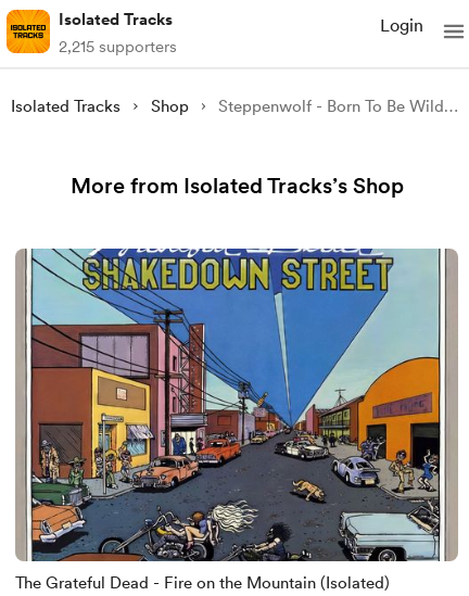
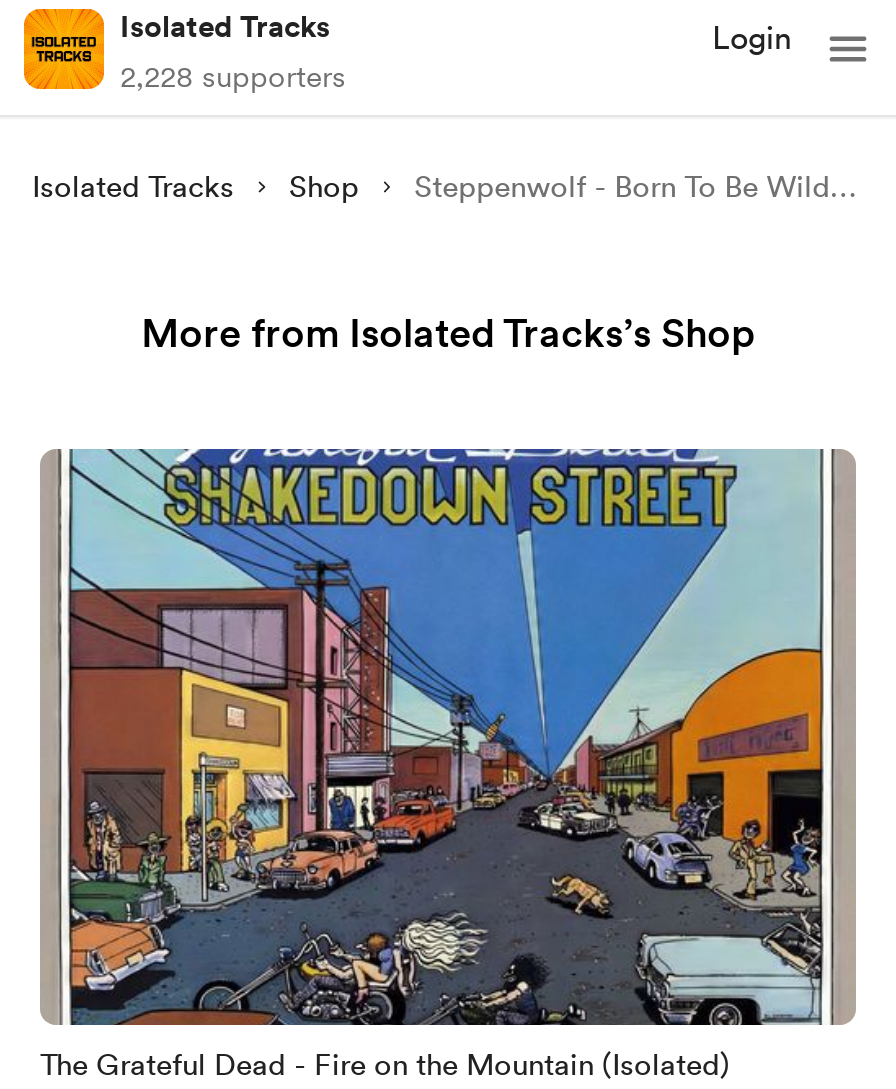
- 2,215 supporters
+ 2,228 supporters
